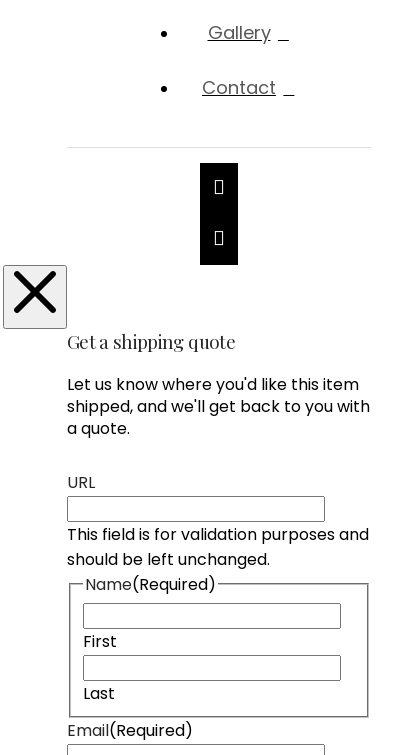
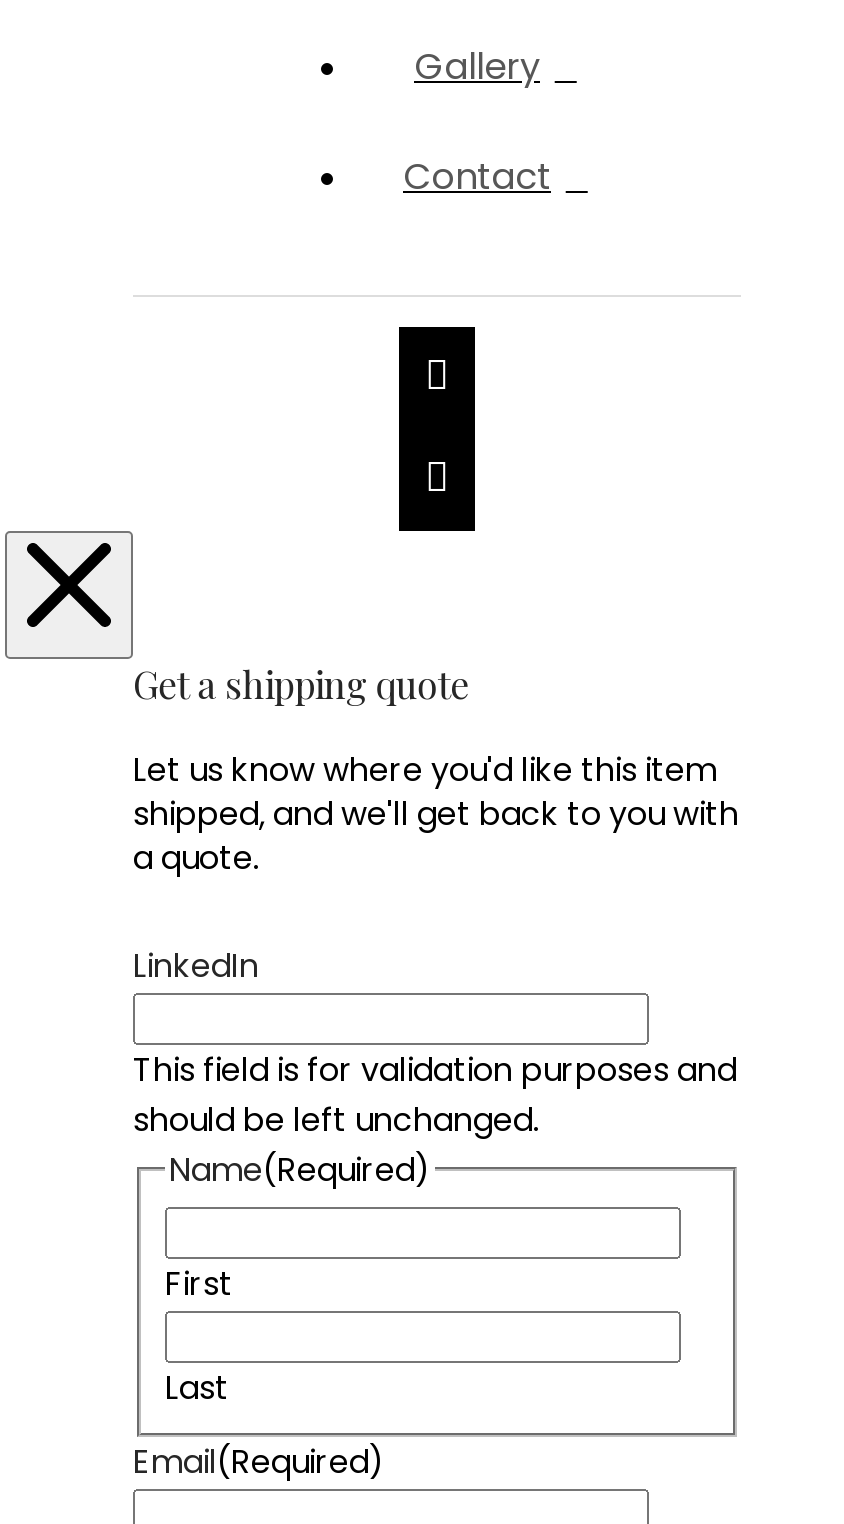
- URL
+ LinkedIn
